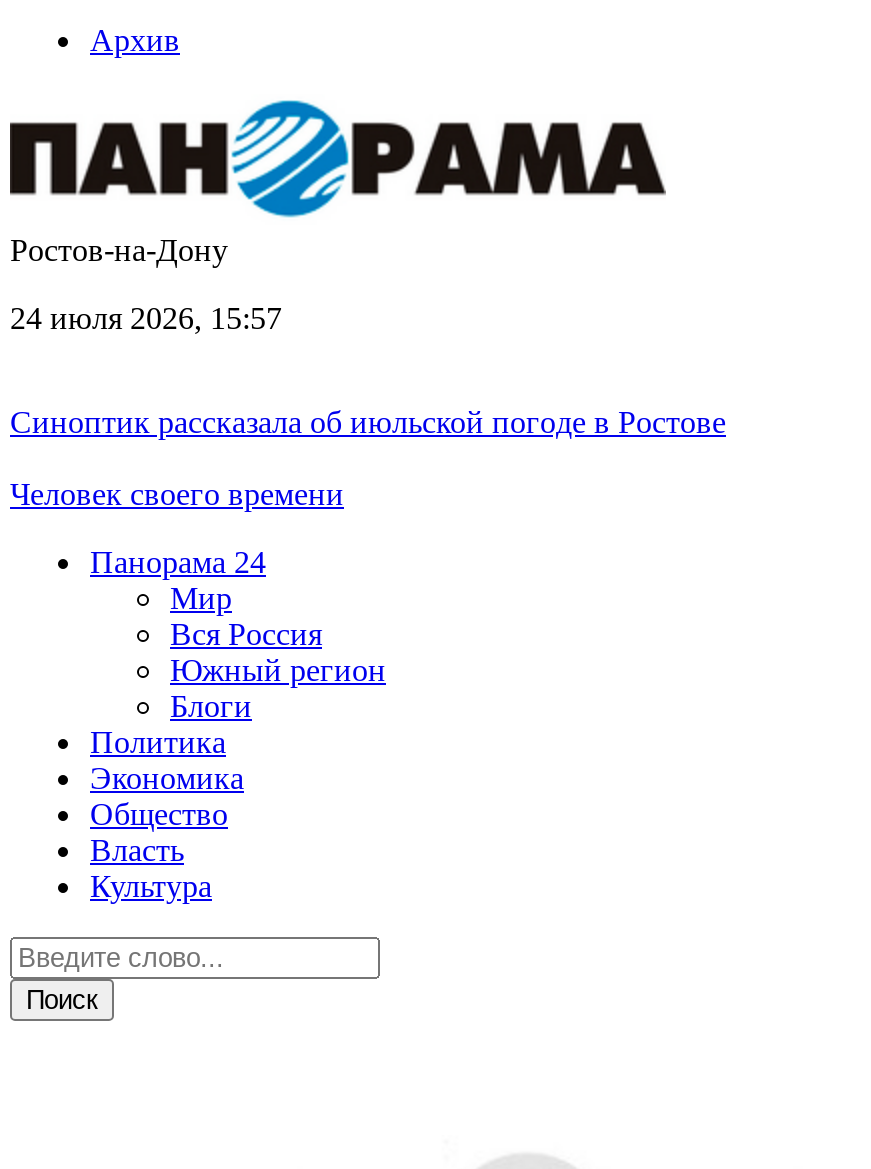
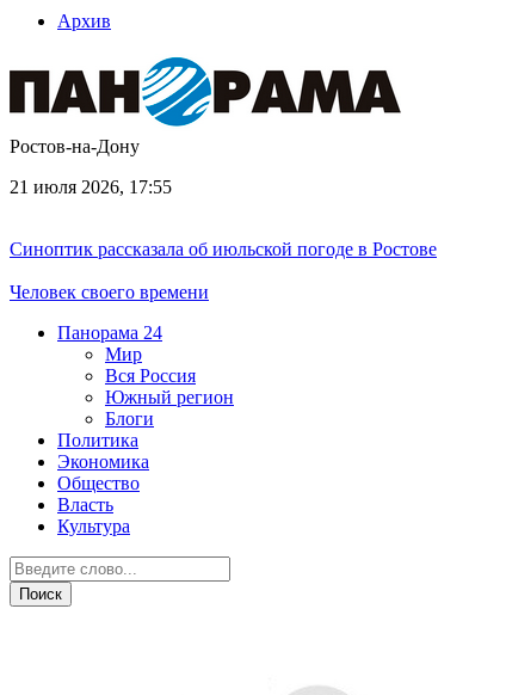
- 24 июля 2026, 15:57
+ 21 июля 2026, 17:55
